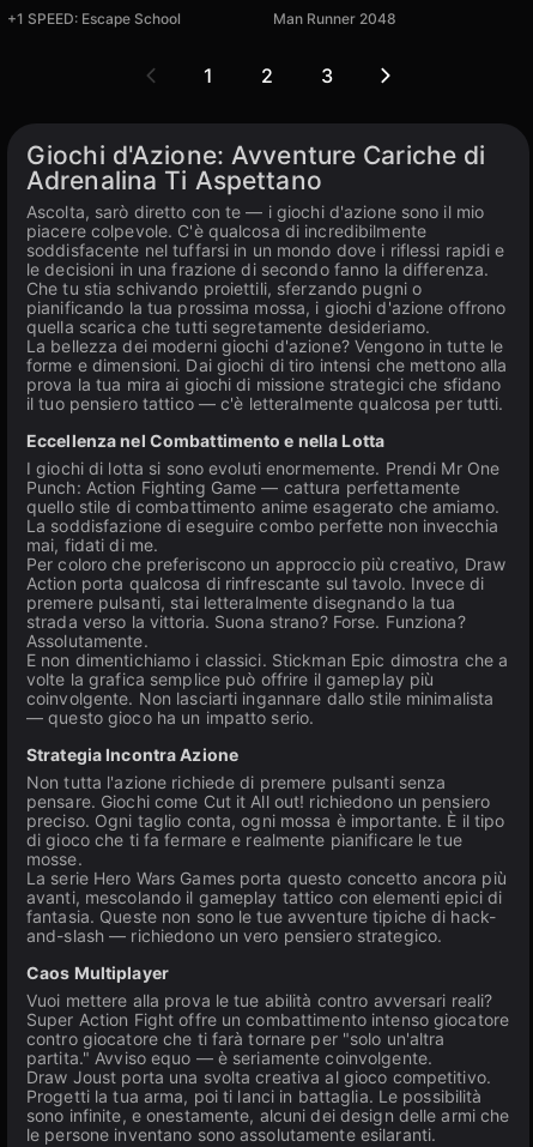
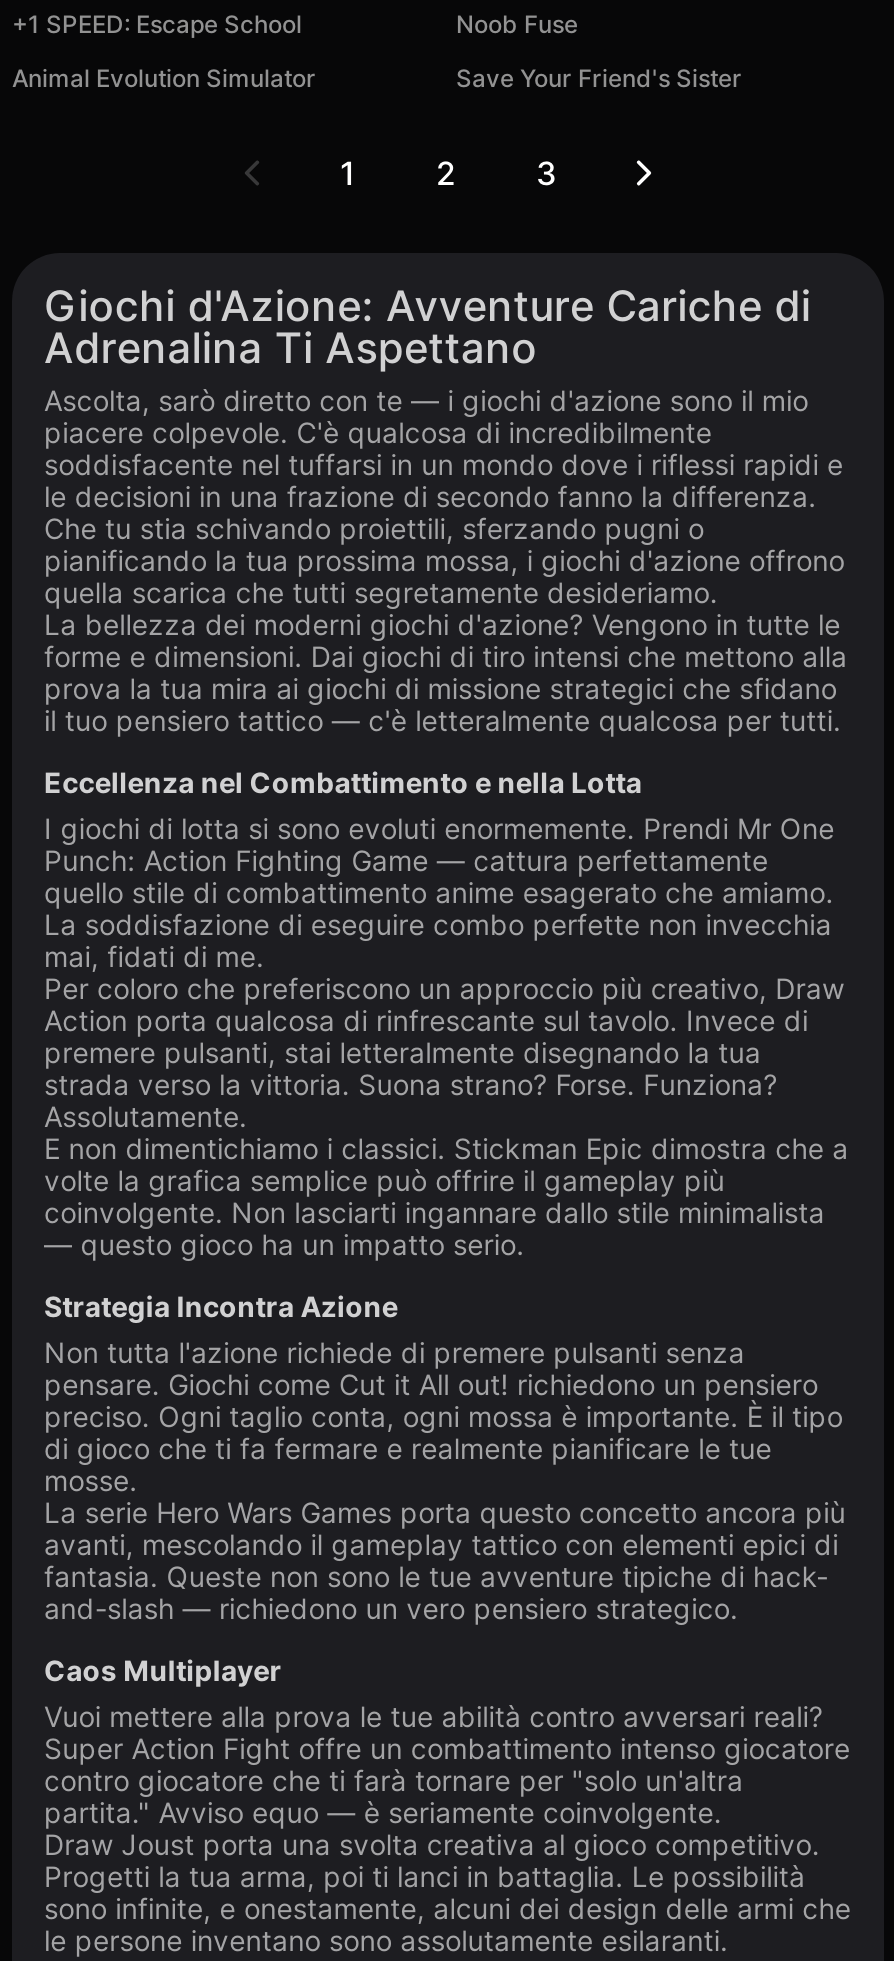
- Man Runner 2048
+ Noob Fuse
+ Animal Evolution Simulator
+ Save Your Friend's Sister
